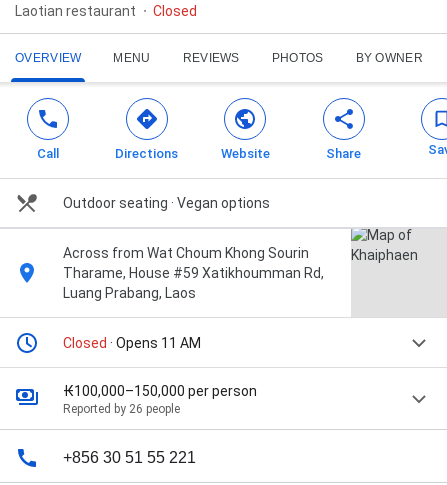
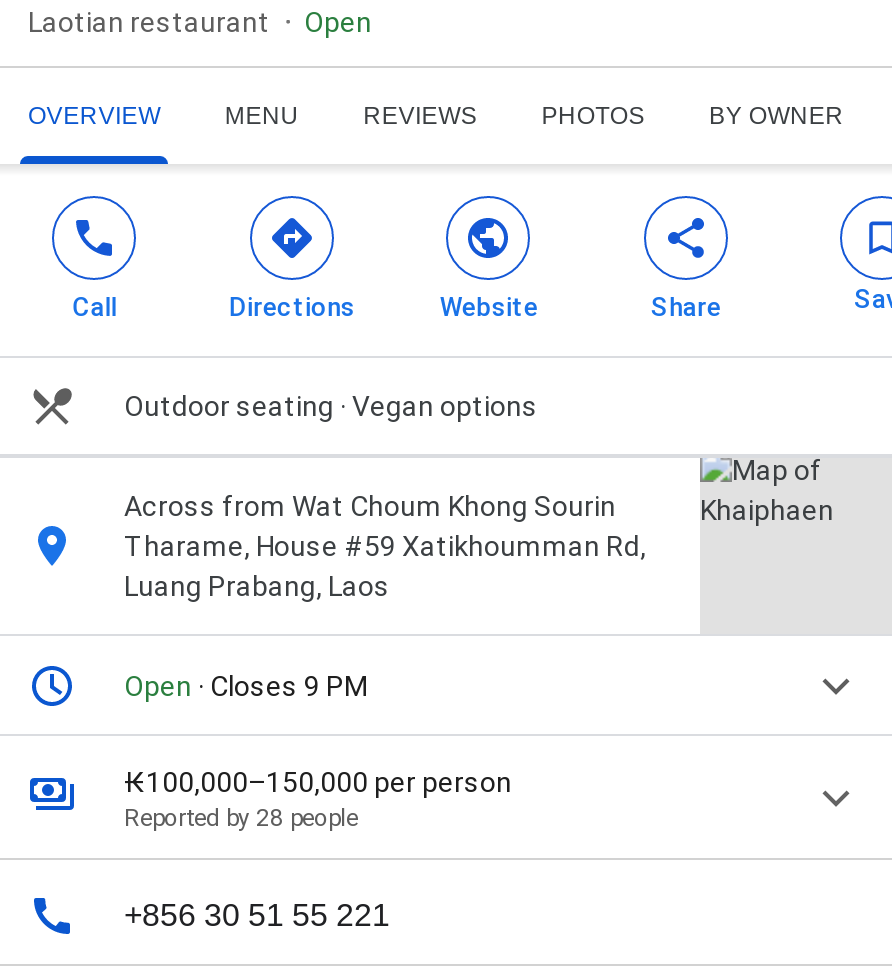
- Closed
+ Open

- Closed · Opens 11 AM
+ Open · Closes 9 PM

- Reported by 26 people
+ Reported by 28 people
